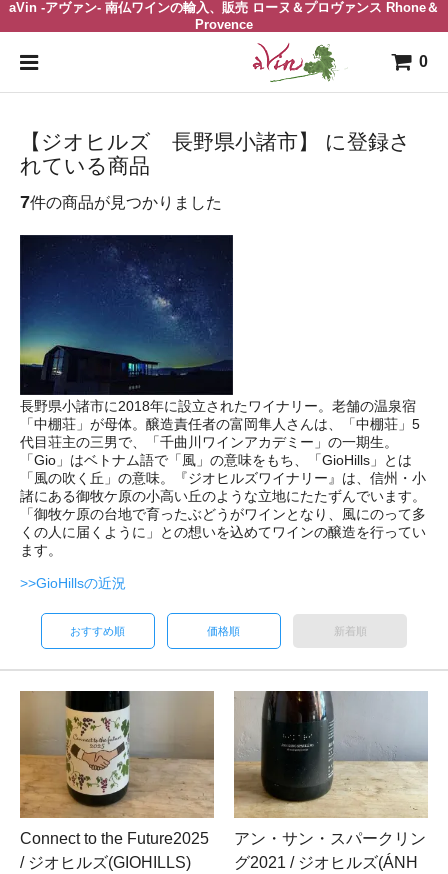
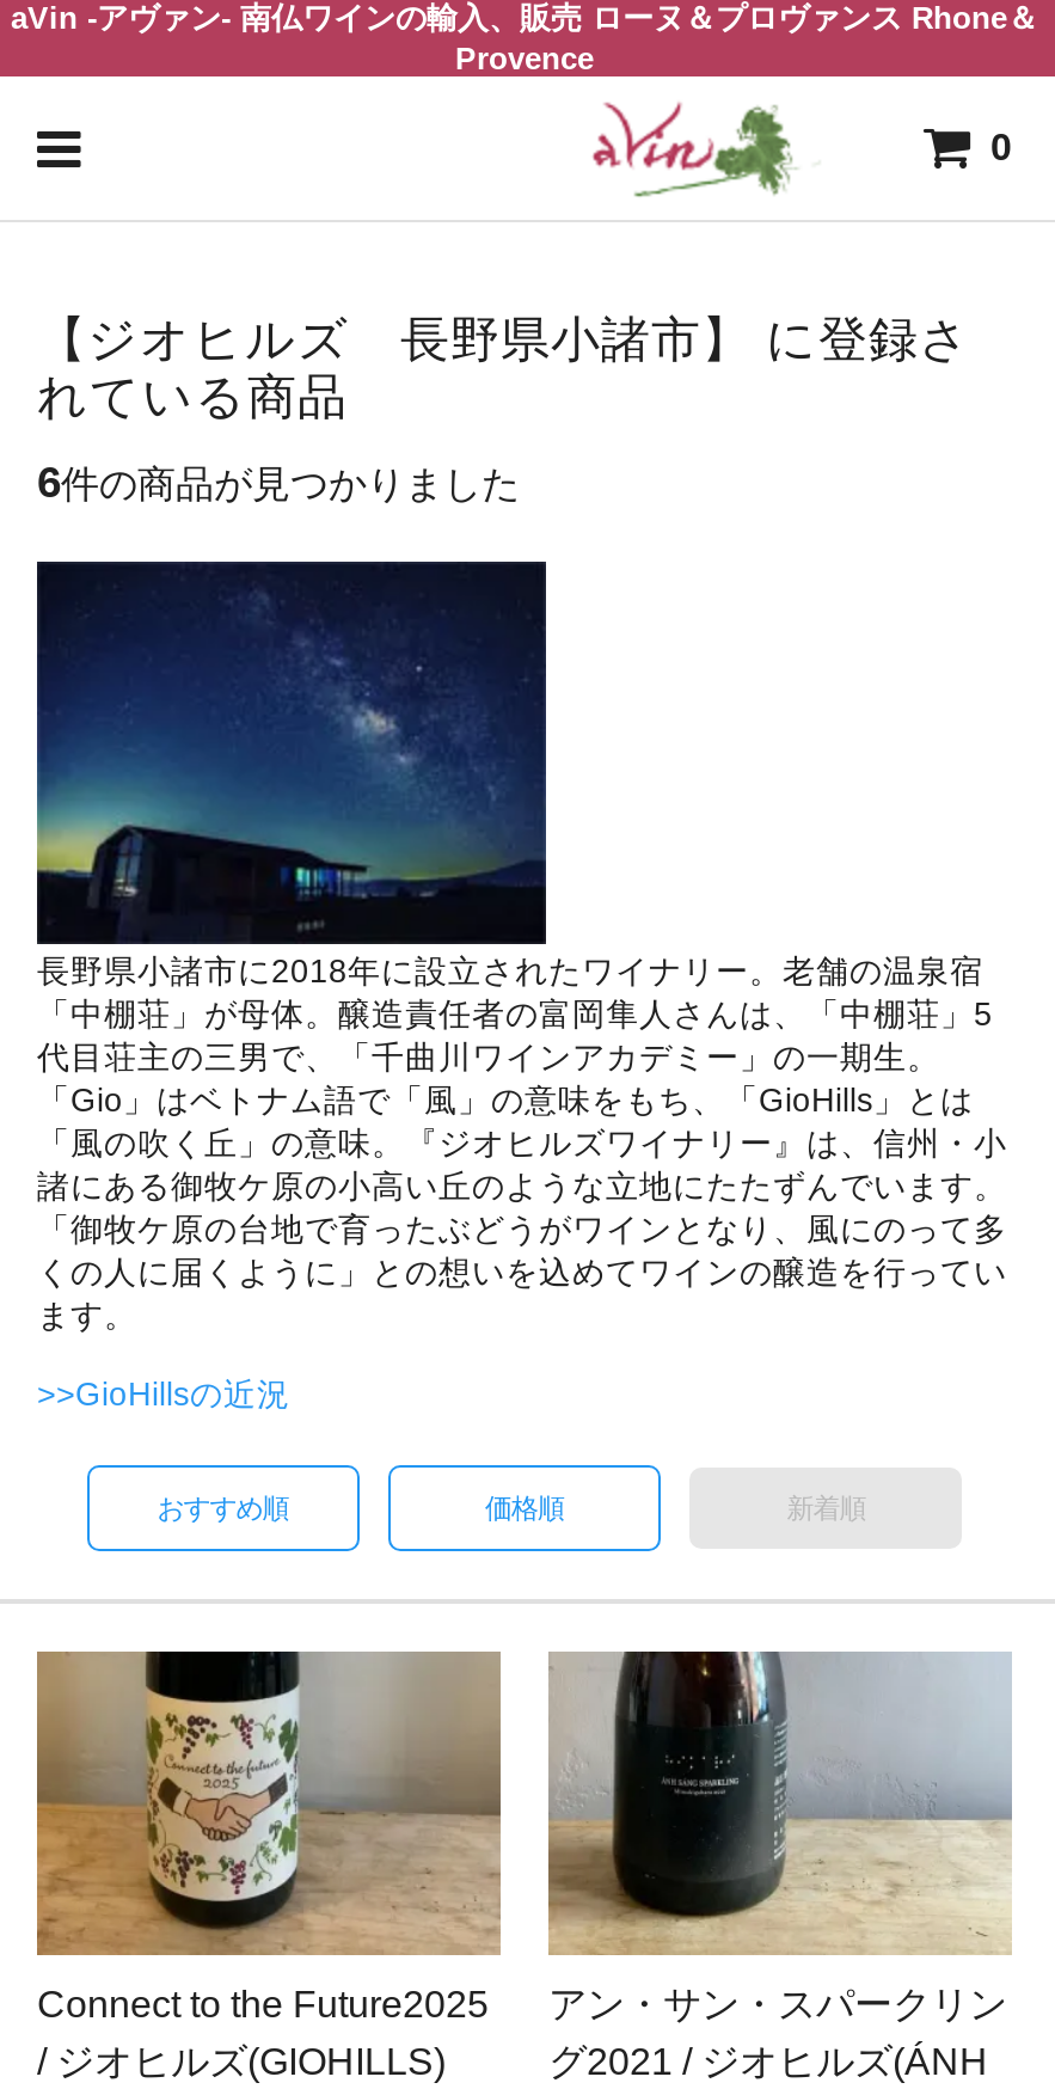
- 7件の商品が見つかりました
+ 6件の商品が見つかりました
